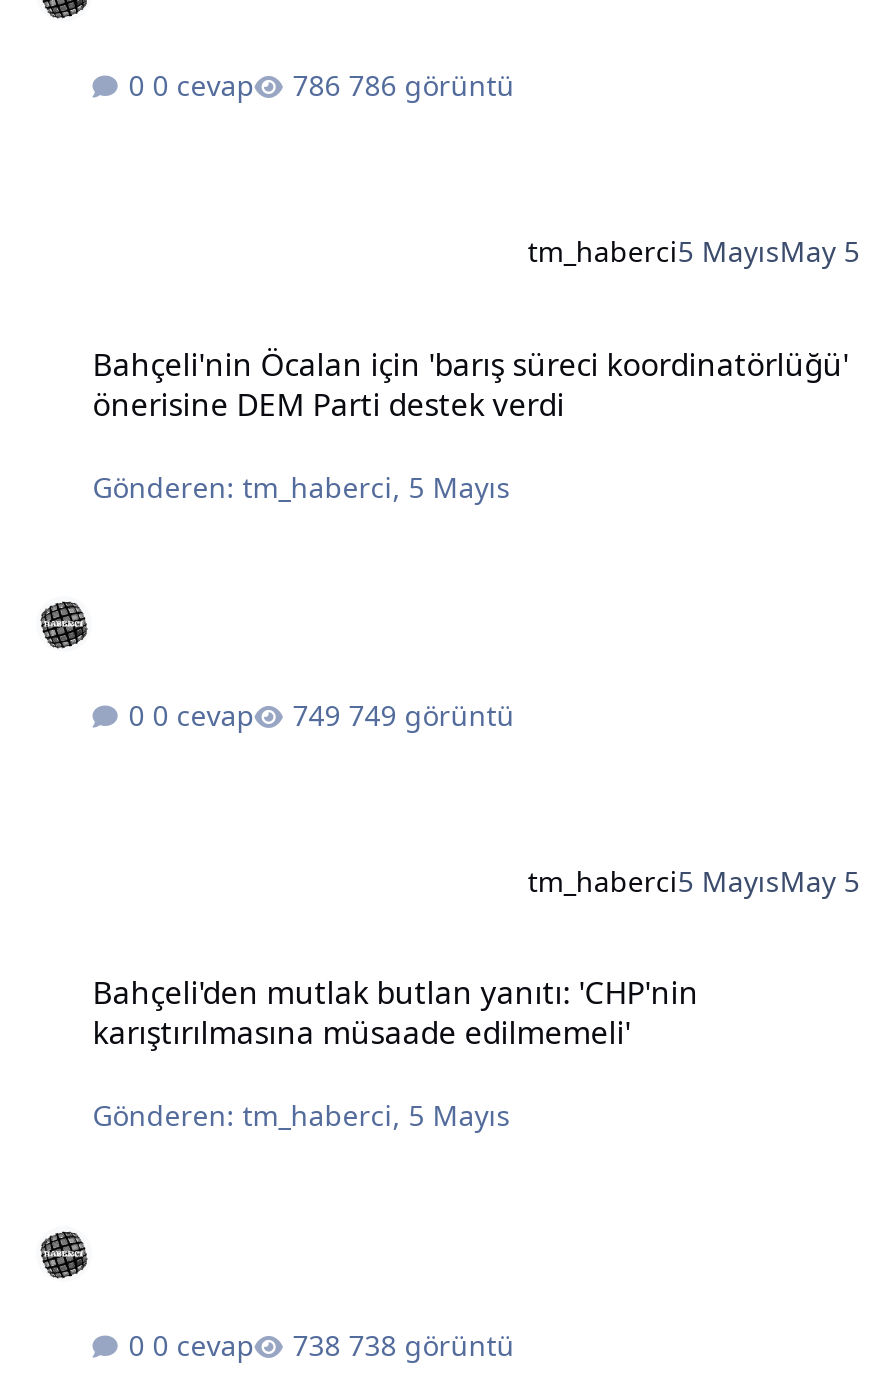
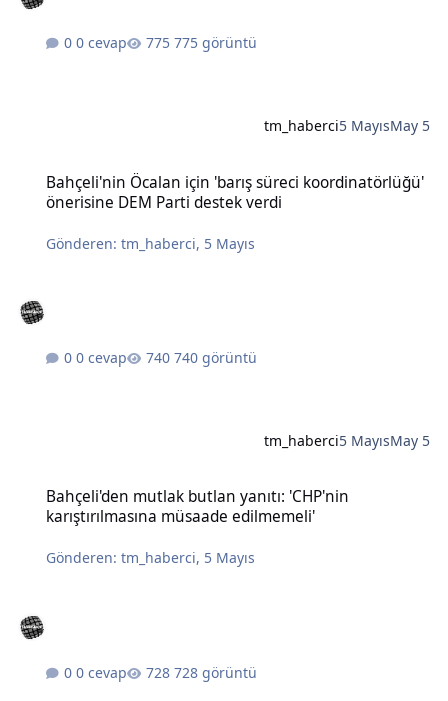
- 786 görüntü
+ 775 görüntü

- 749 görüntü
+ 740 görüntü

- 738 görüntü
+ 728 görüntü
